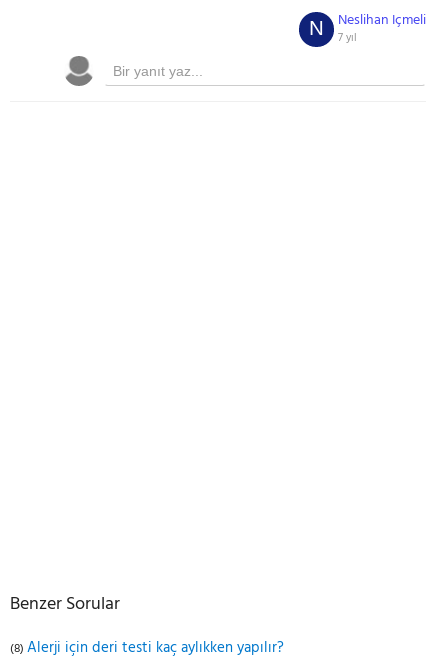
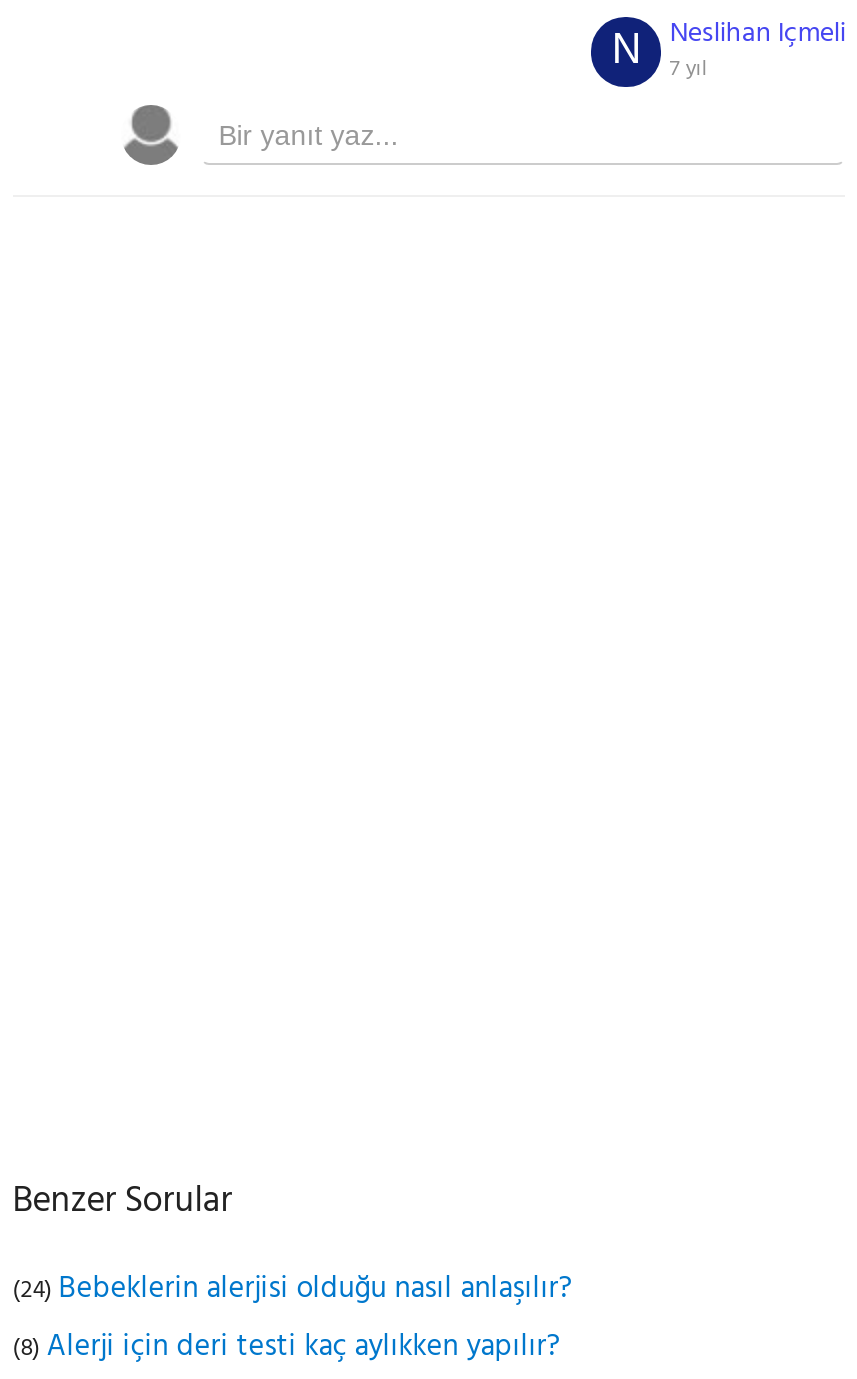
+ (24) Bebeklerin alerjisi olduğu nasıl anlaşılır?
